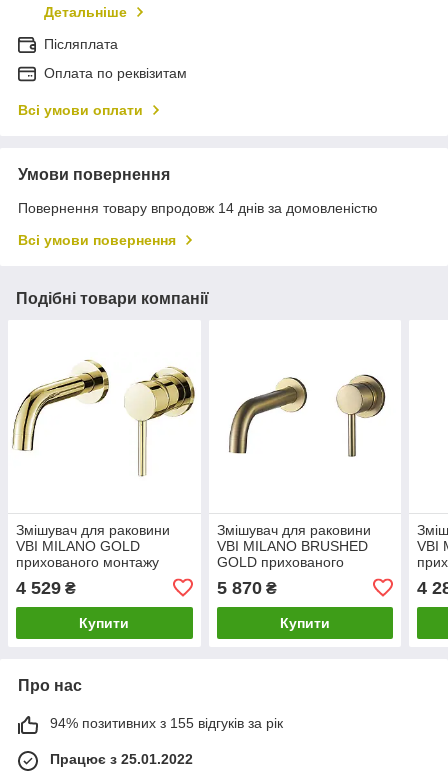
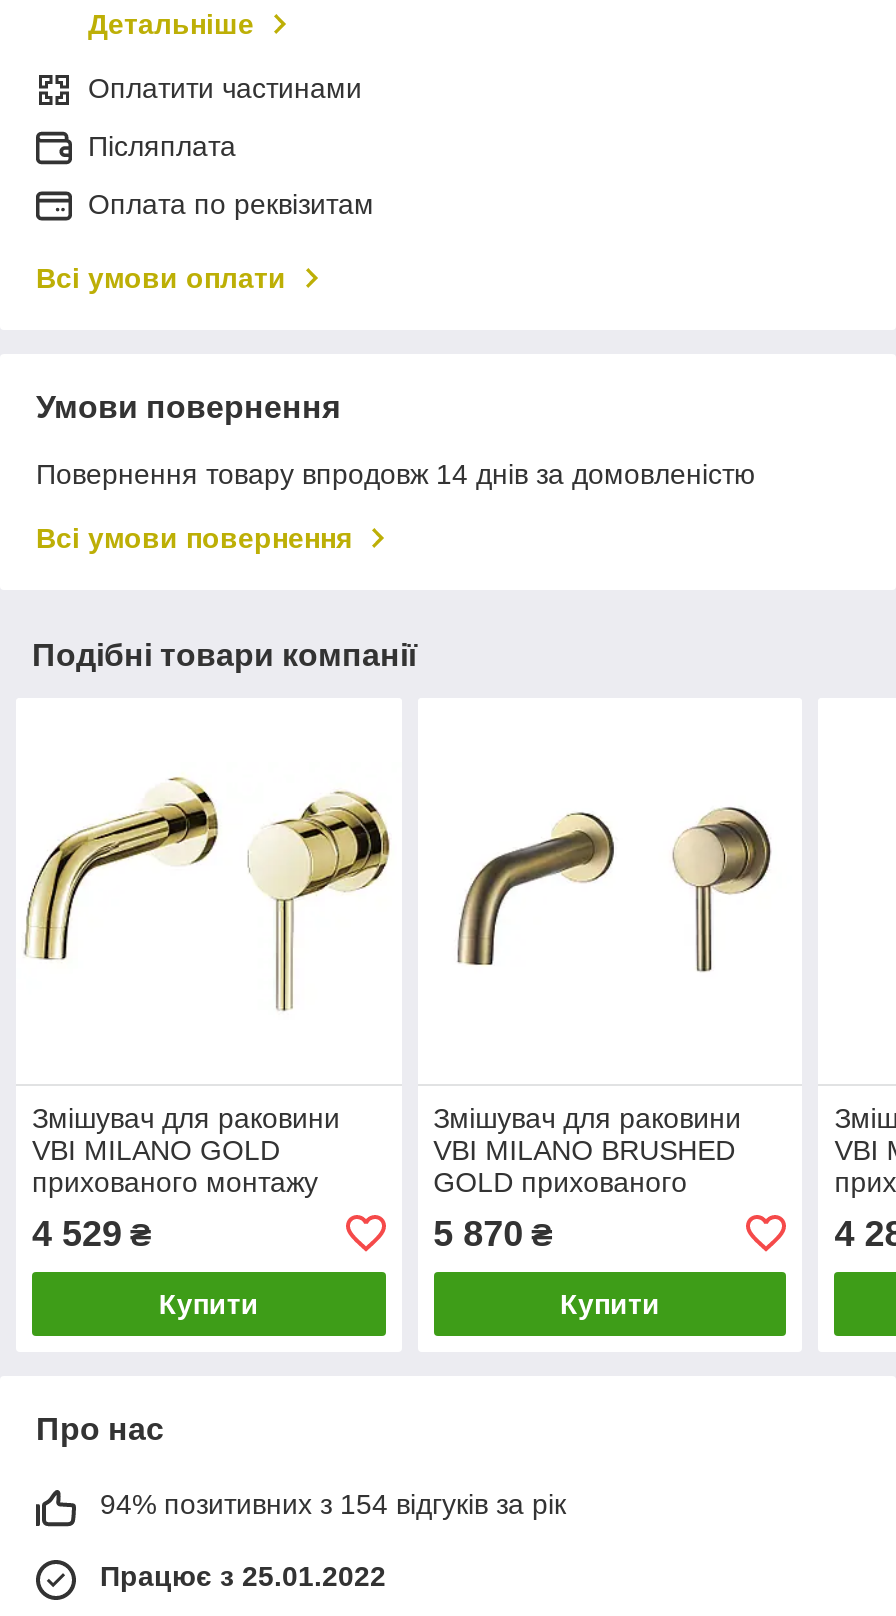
+ Оплатити частинами

- 94% позитивних з 155 відгуків за рік
+ 94% позитивних з 154 відгуків за рік
